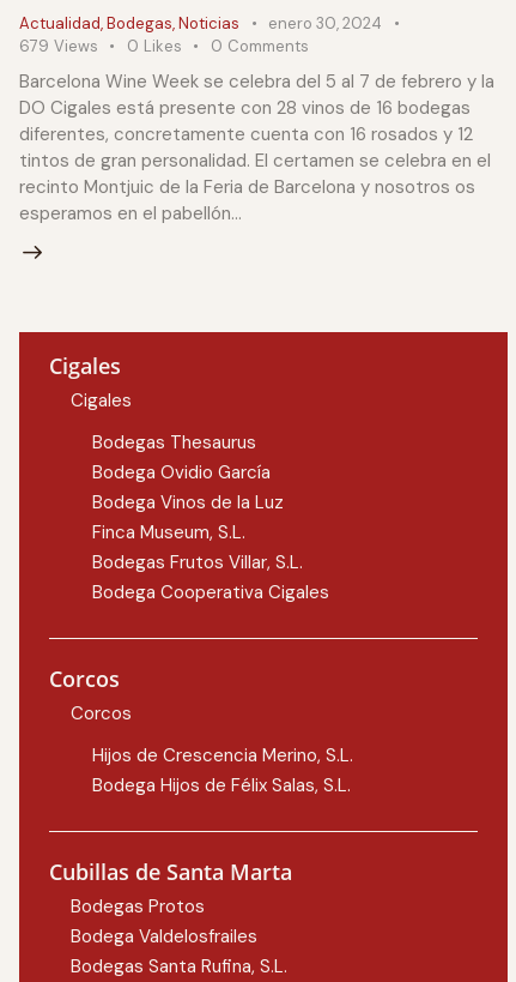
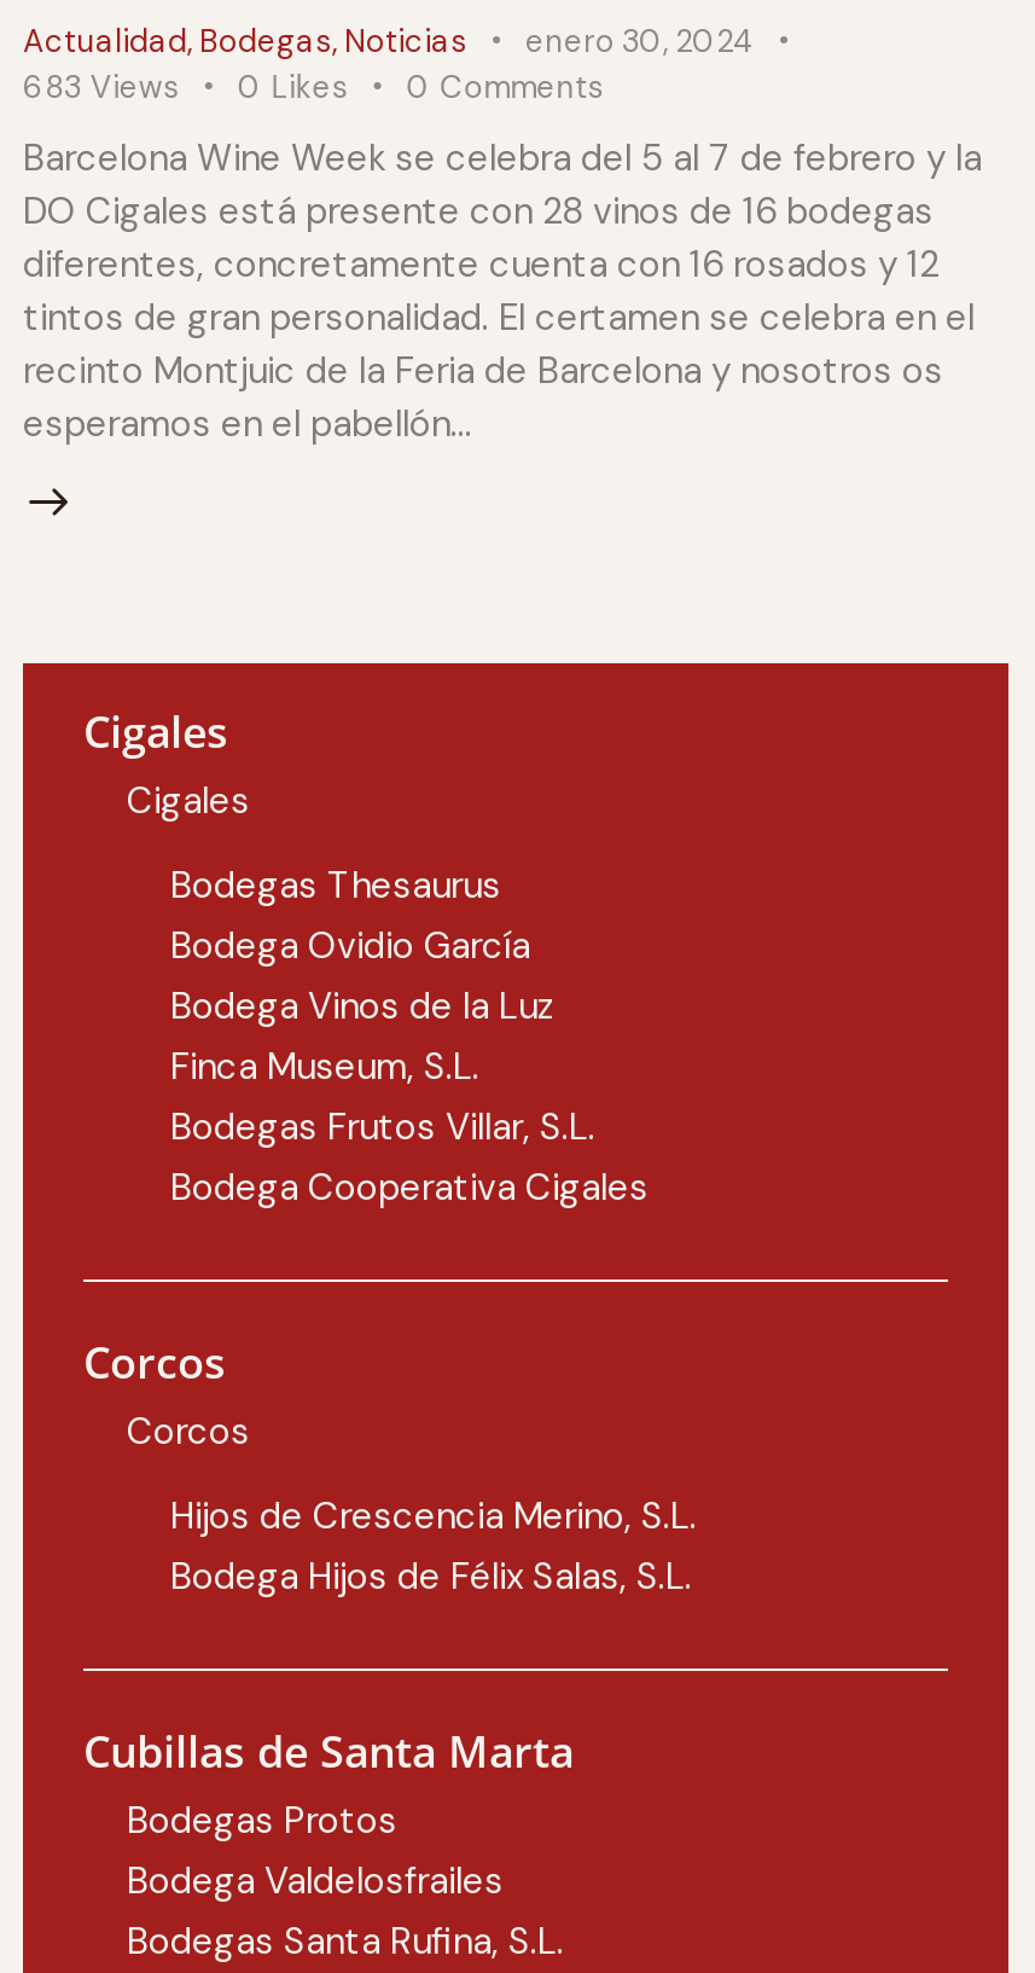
- 679 Views
+ 683 Views
